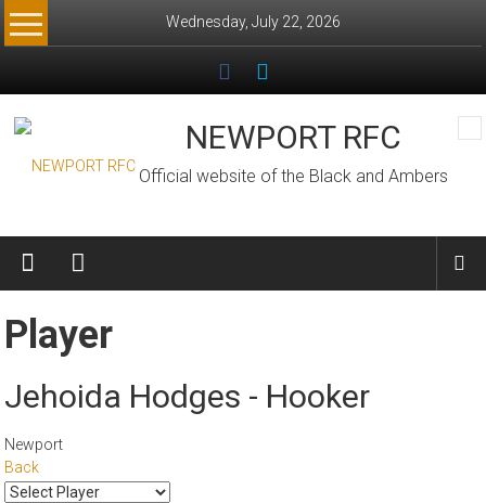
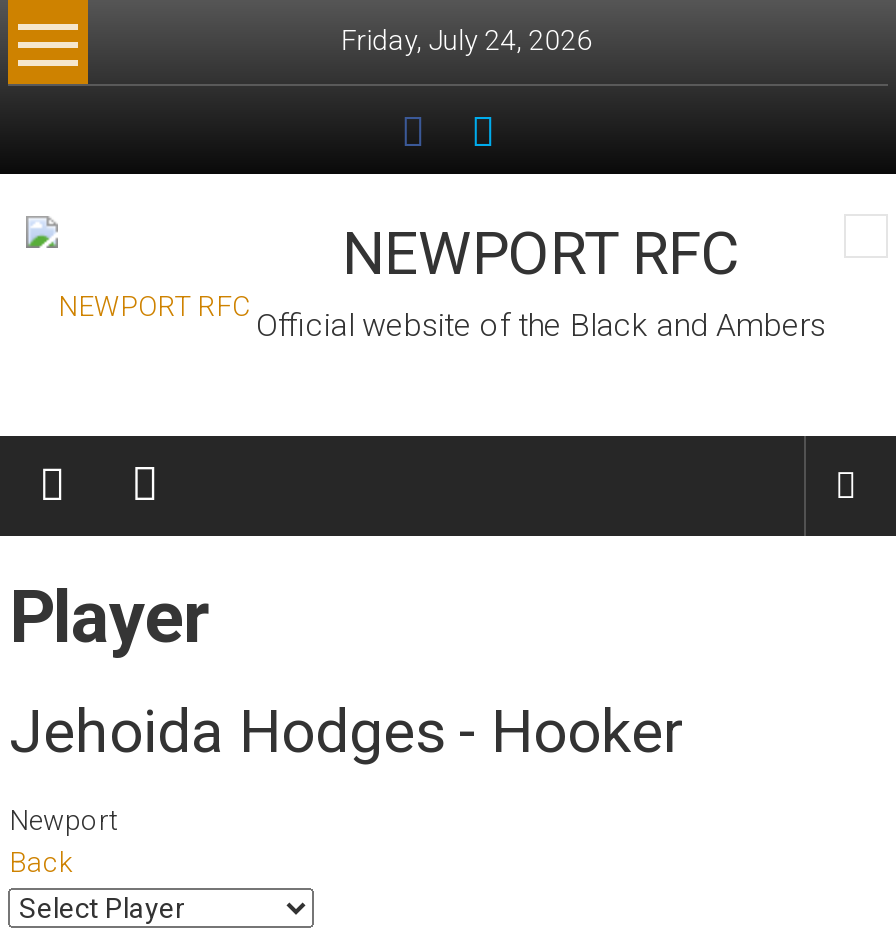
- Wednesday, July 22, 2026
+ Friday, July 24, 2026
